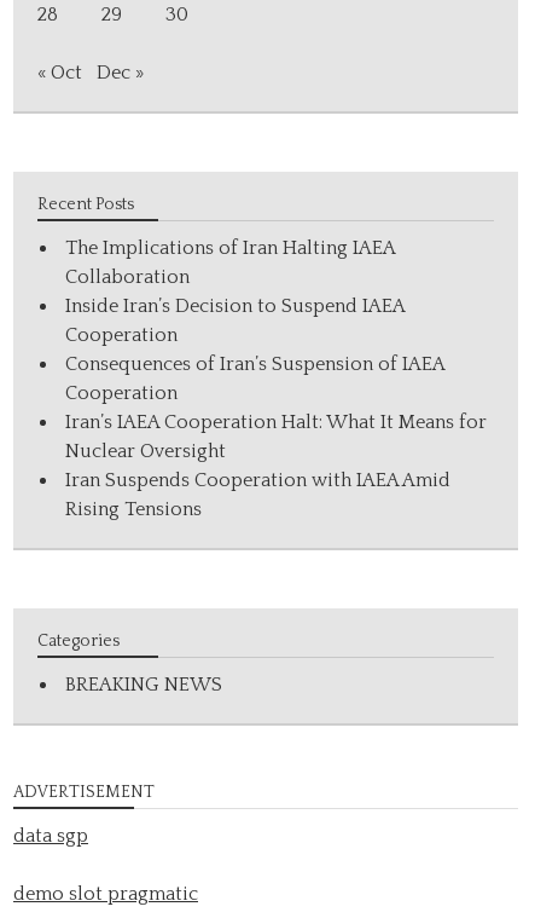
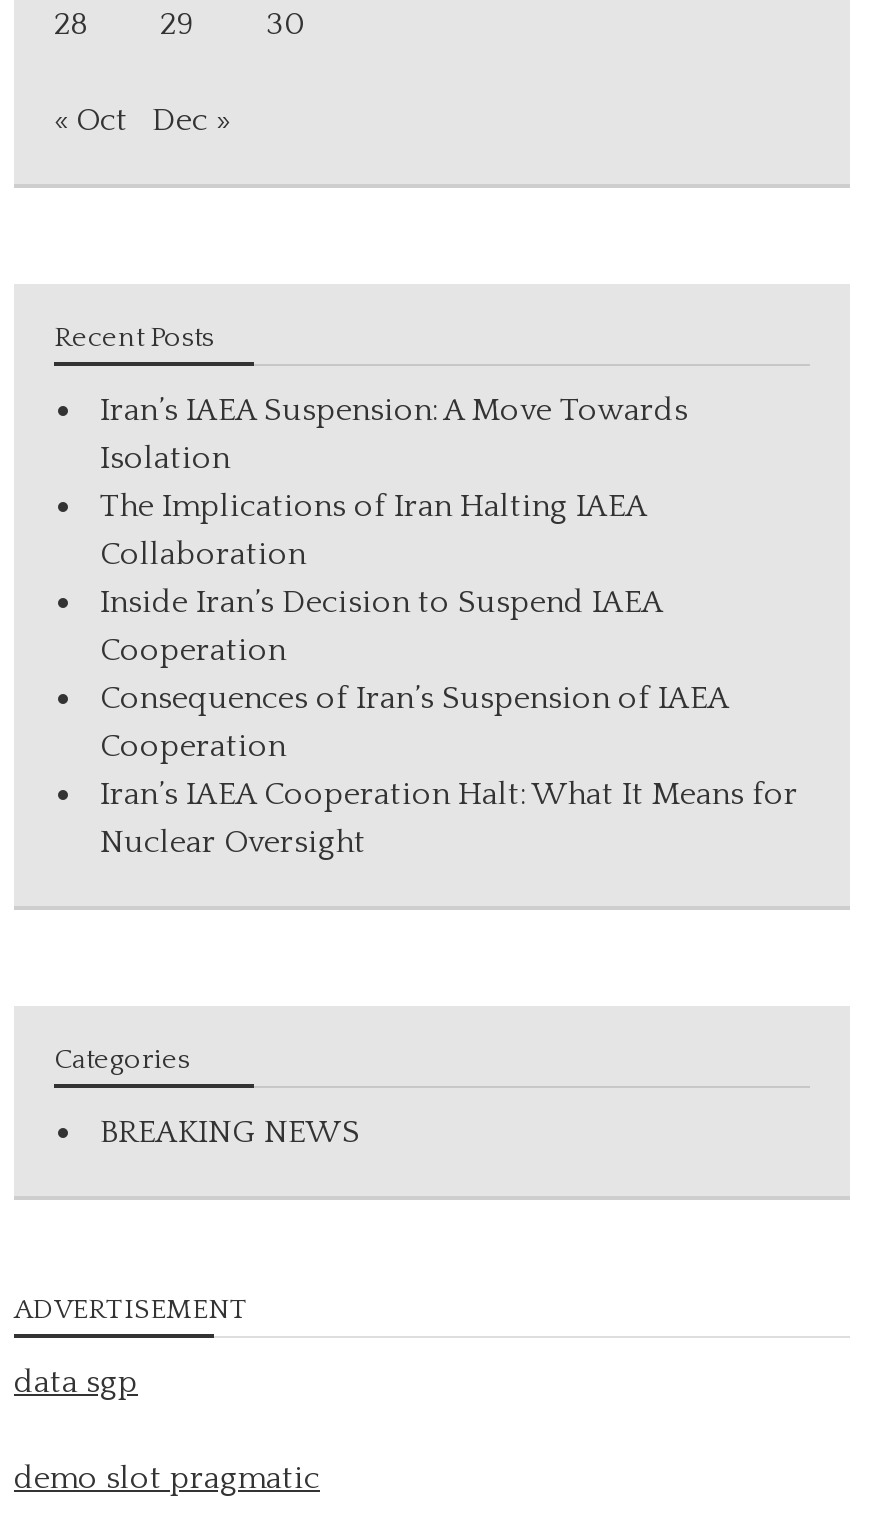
+ Iran’s IAEA Suspension: A Move Towards
+ Isolation

moved down: The Implications of Iran Halting IAEA | Collaboration | Inside Iran’s Decision to Suspend IAEA | Cooperation | Consequences of Iran’s Suspension of IAEA | Cooperation | Iran’s IAEA Cooperation Halt: What It Means for | Nuclear Oversight

- Iran Suspends Cooperation with IAEA Amid
- Rising Tensions
